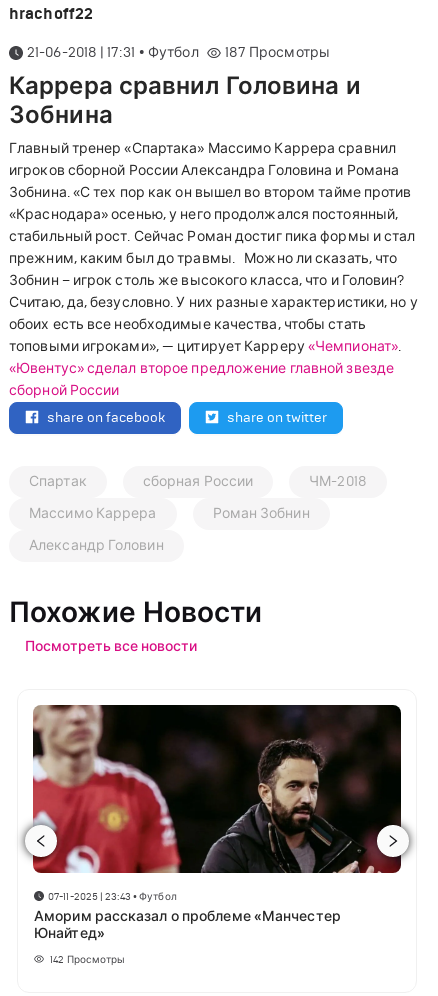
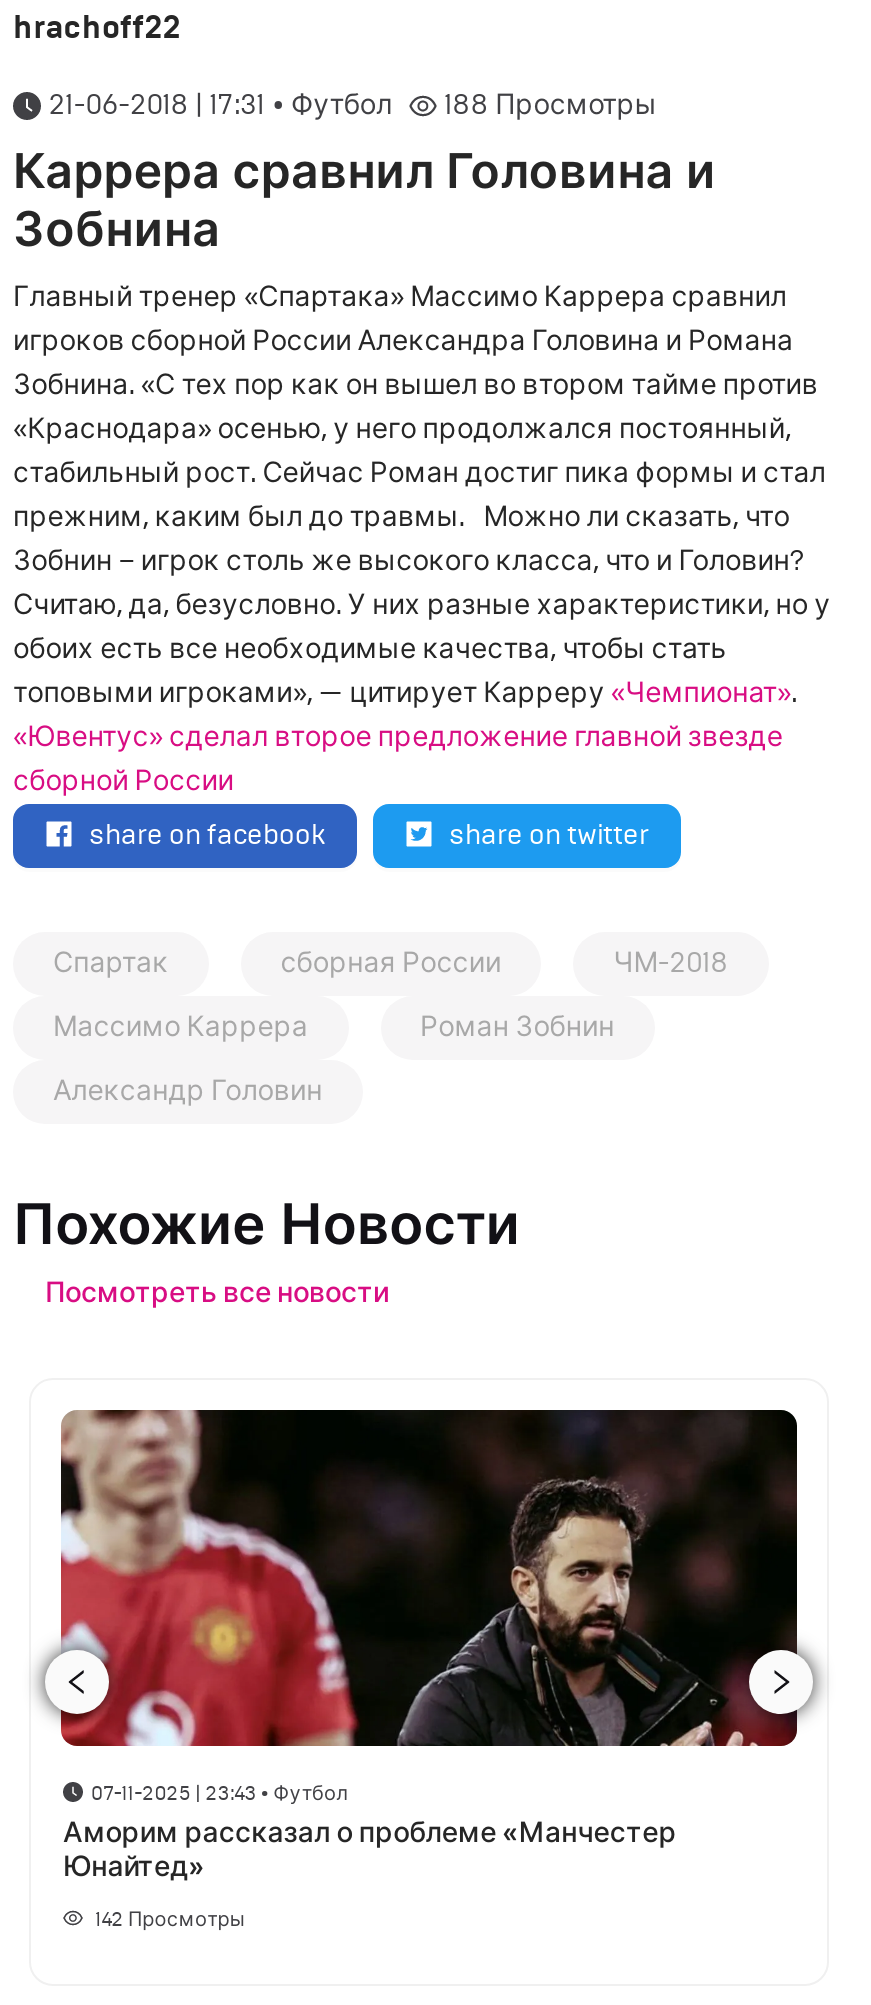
- 187 Просмотры
+ 188 Просмотры
